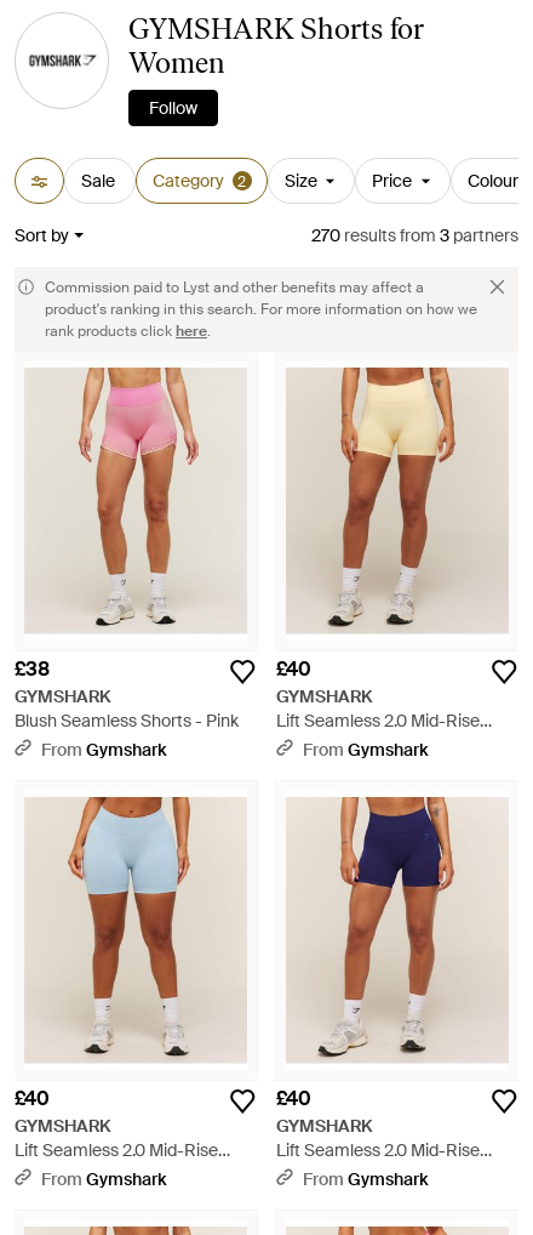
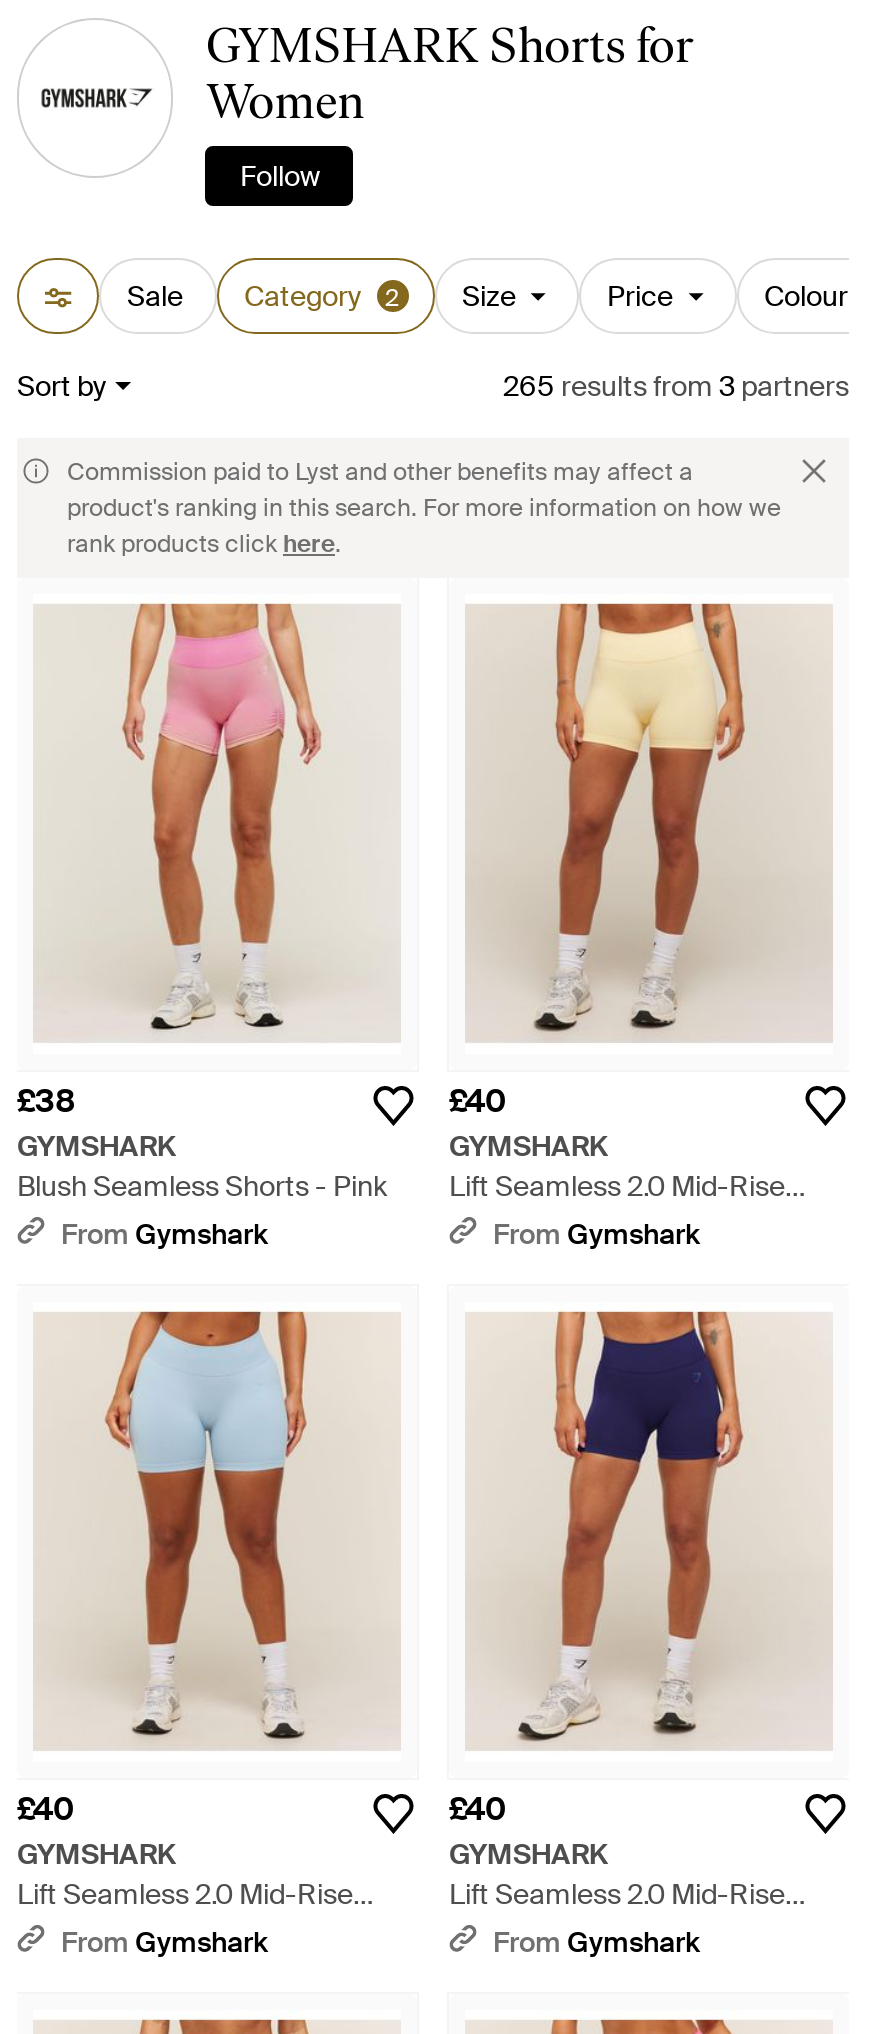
- 270 results from 3 partners
+ 265 results from 3 partners
